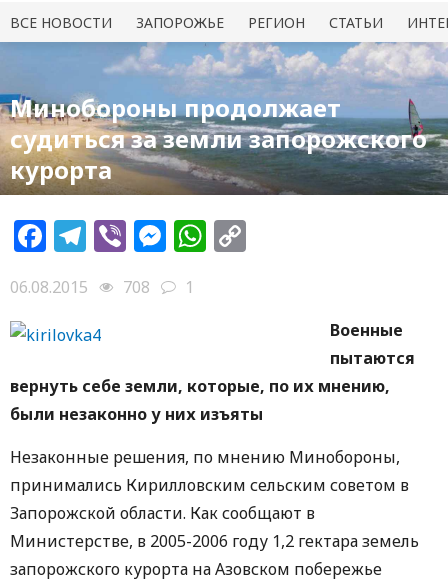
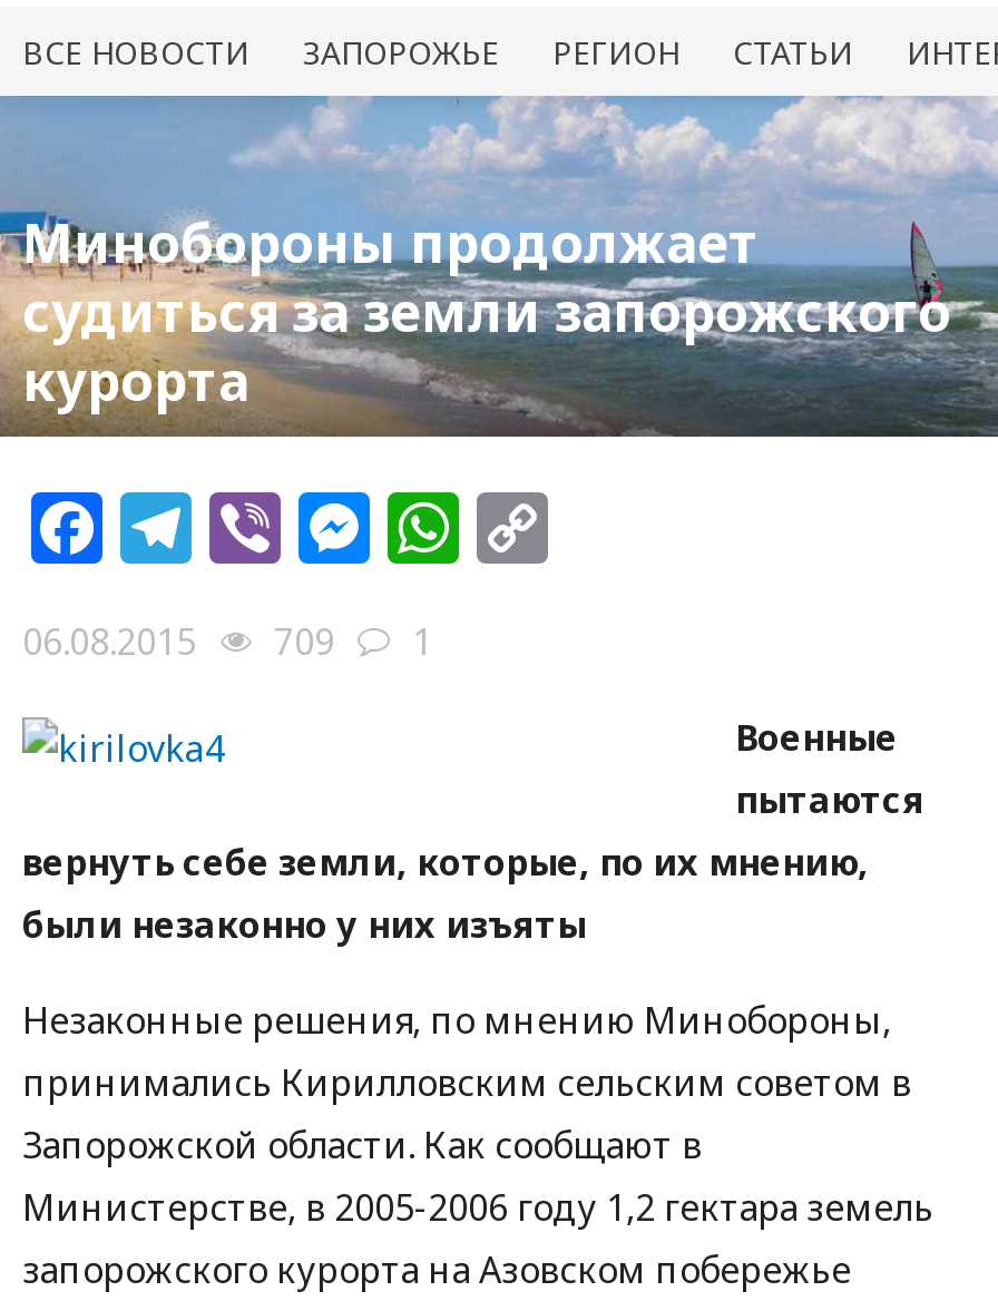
- 06.08.2015 708 1
+ 06.08.2015 709 1
